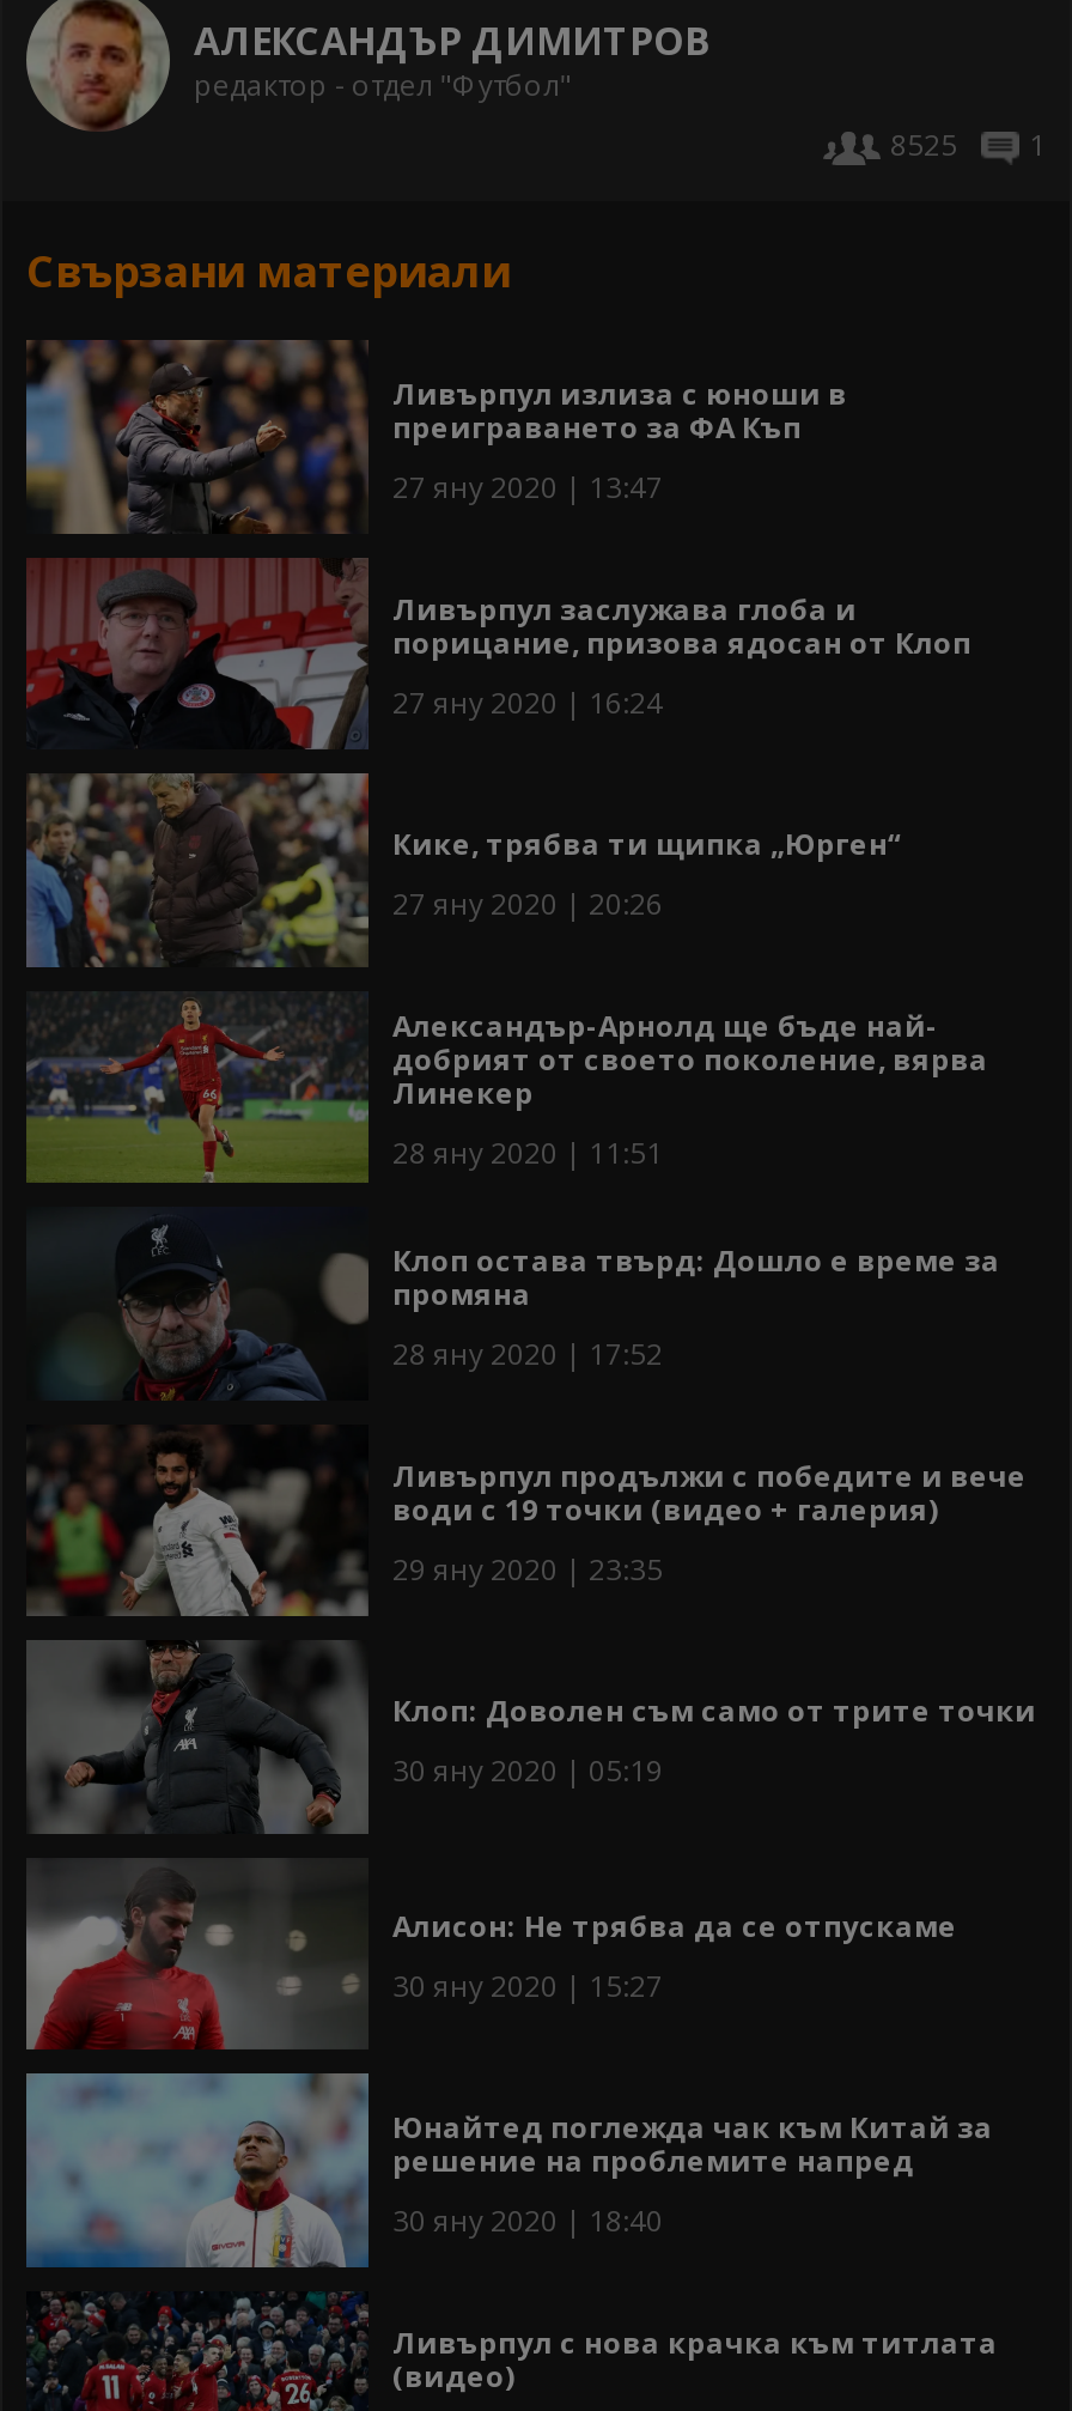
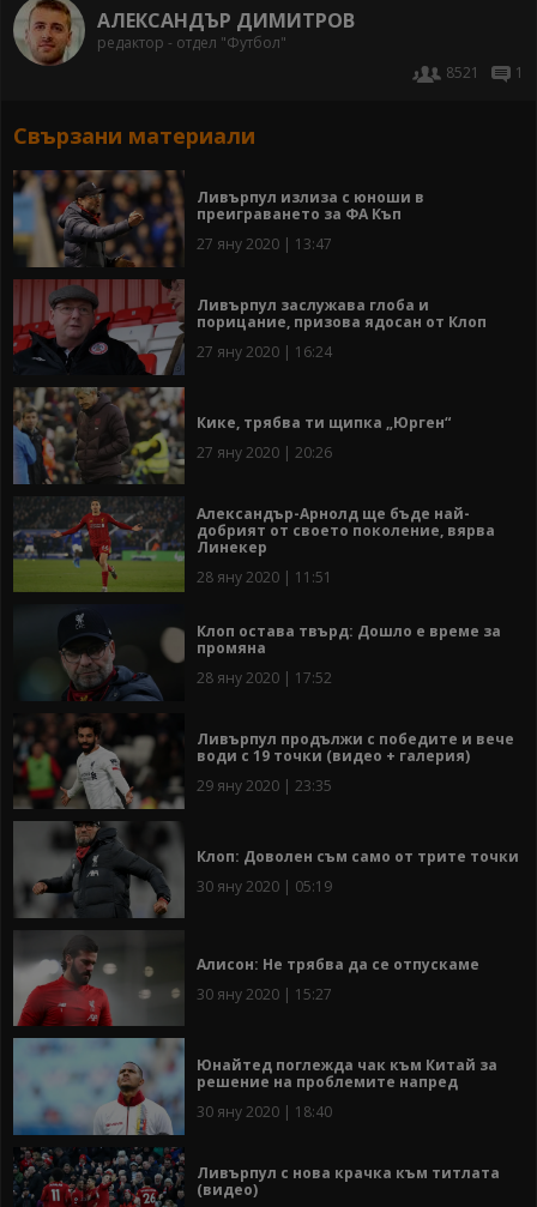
- 8525 1
+ 8521 1
